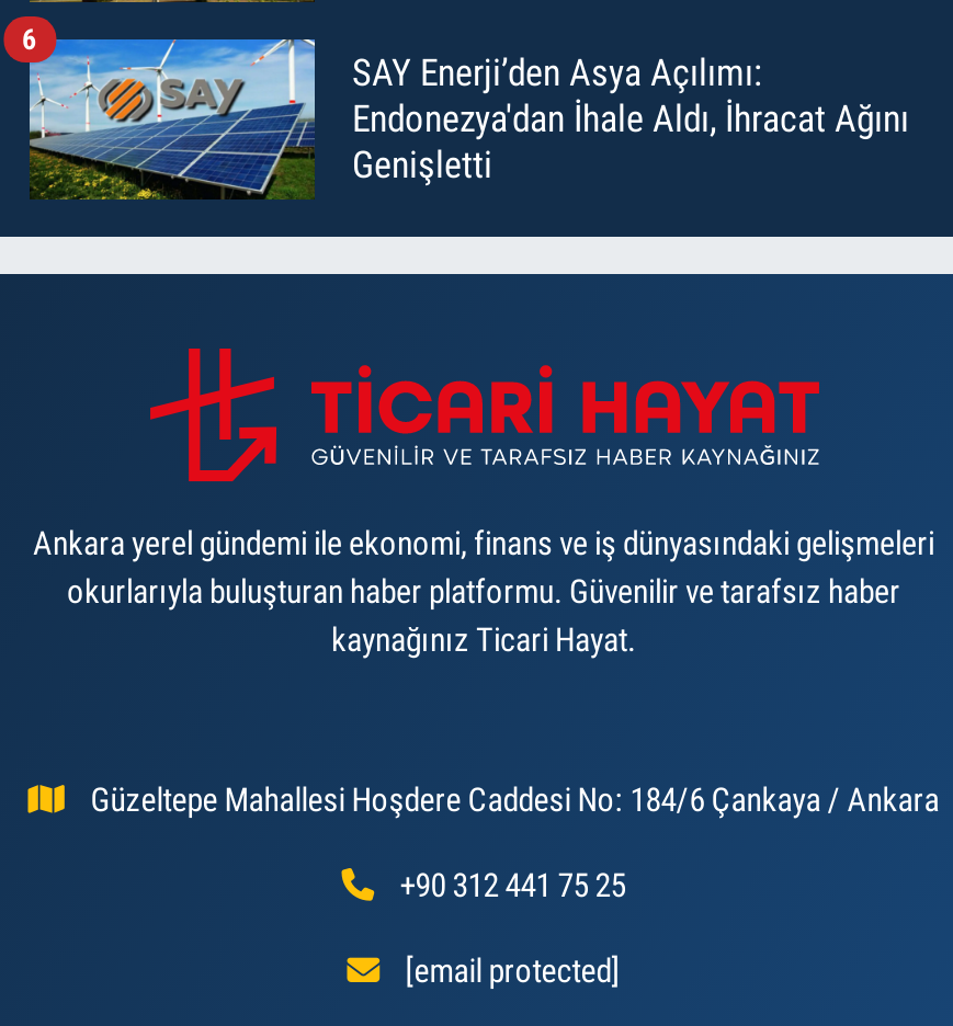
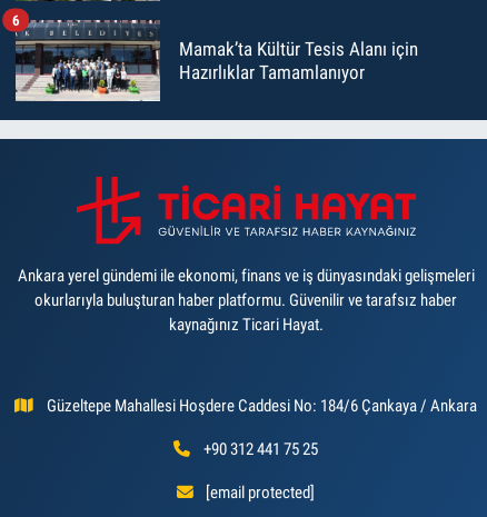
- [image]
- SAY Enerji’den Asya Açılımı:
- Endonezya'dan İhale Aldı, İhracat Ağını
- Genişletti
+ [image]
+ Mamak’ta Kültür Tesis Alanı için
+ Hazırlıklar Tamamlanıyor
